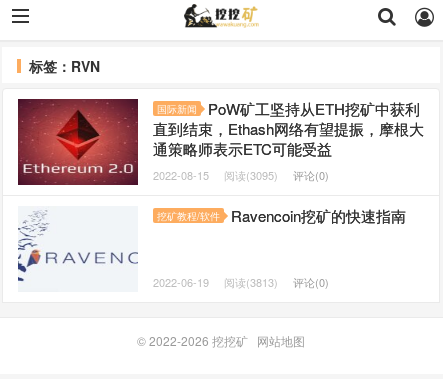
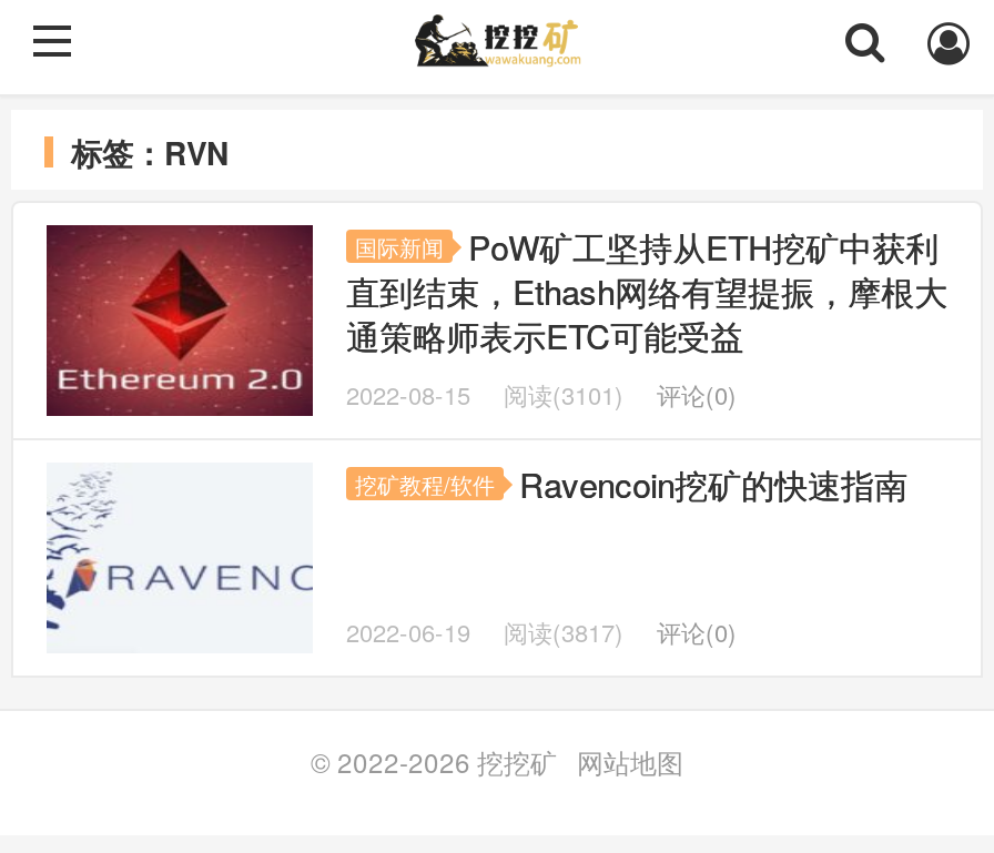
- 2022-08-15 阅读(3095) 评论(0)
+ 2022-08-15 阅读(3101) 评论(0)

- 2022-06-19 阅读(3813) 评论(0)
+ 2022-06-19 阅读(3817) 评论(0)
